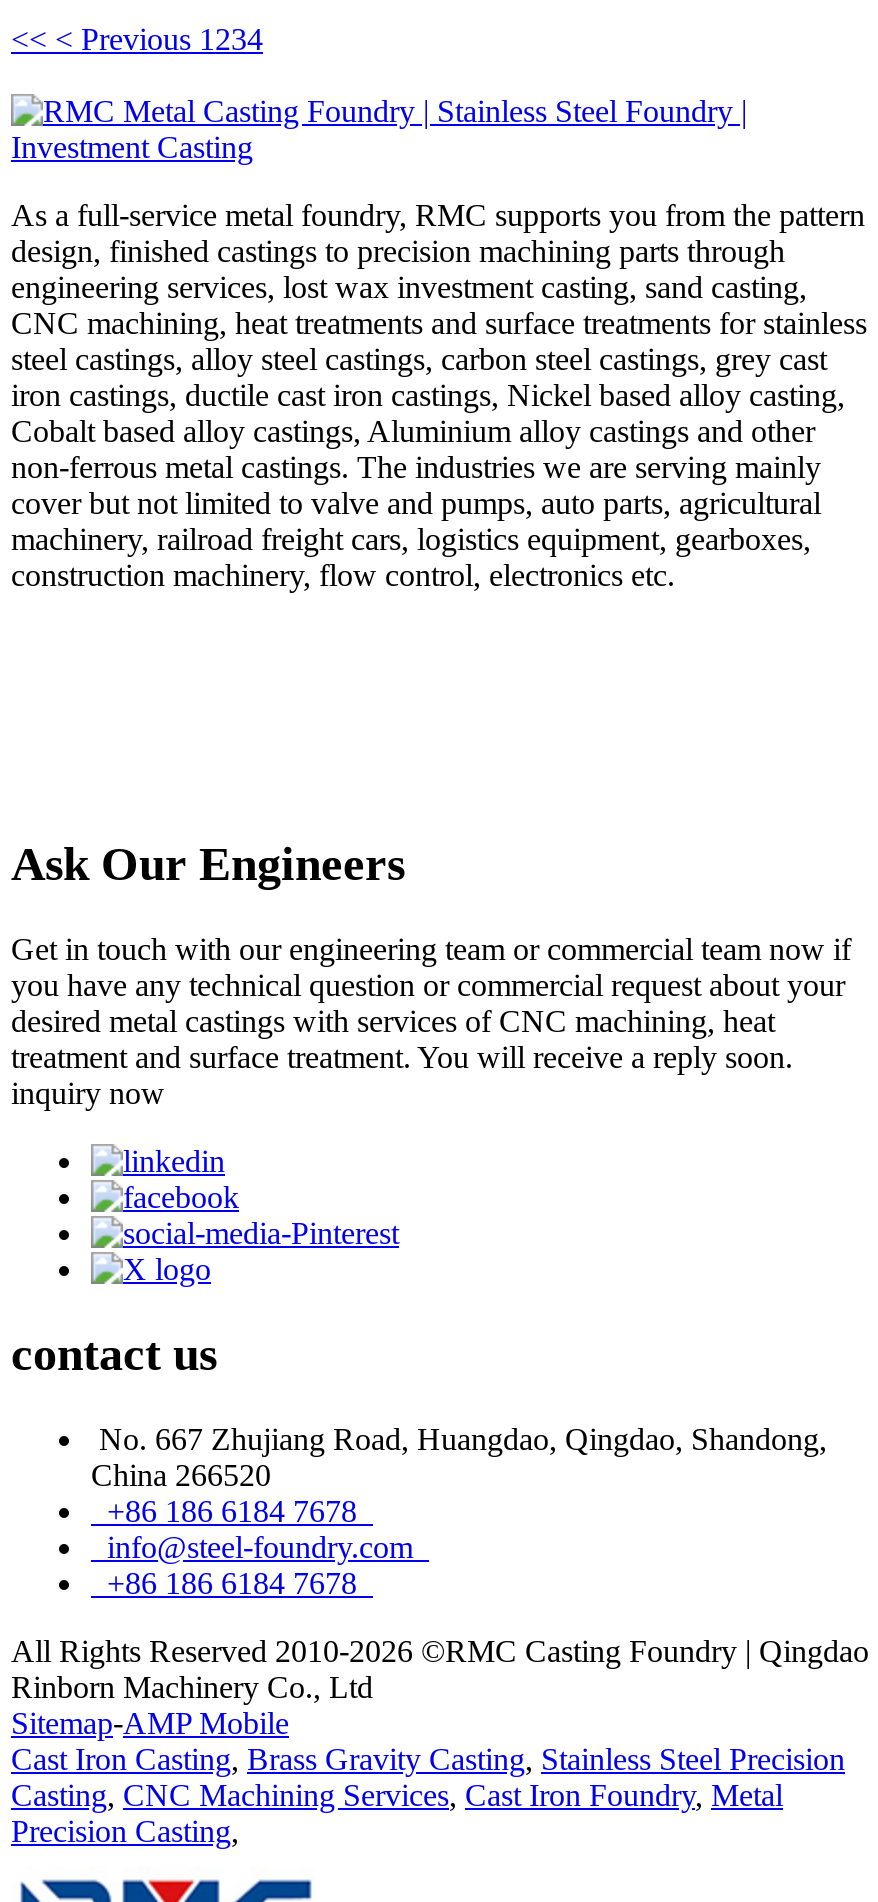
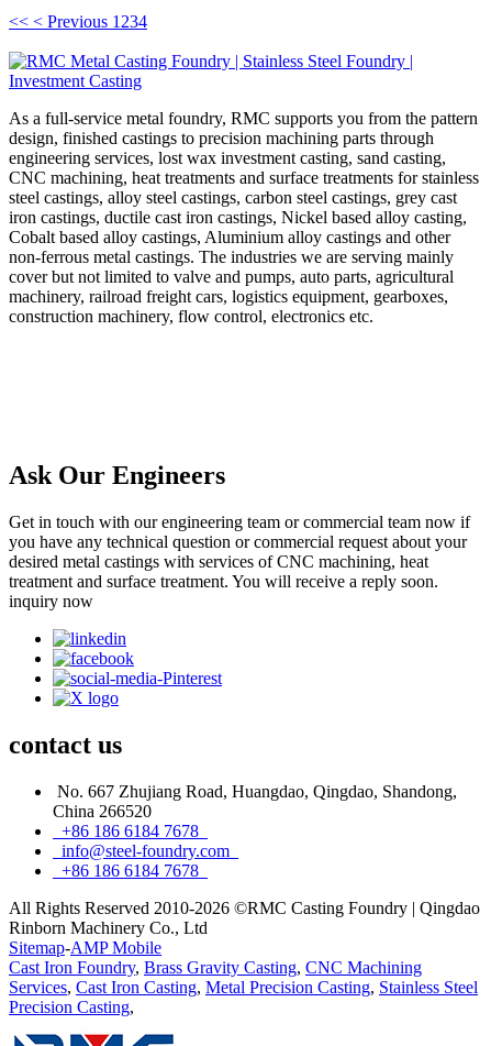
- Cast Iron Casting, Brass Gravity Casting, Stainless Steel Precision
- Casting, CNC Machining Services, Cast Iron Foundry, Metal
+ Cast Iron Foundry, Brass Gravity Casting, CNC Machining
+ Services, Cast Iron Casting, Metal Precision Casting, Stainless Steel
